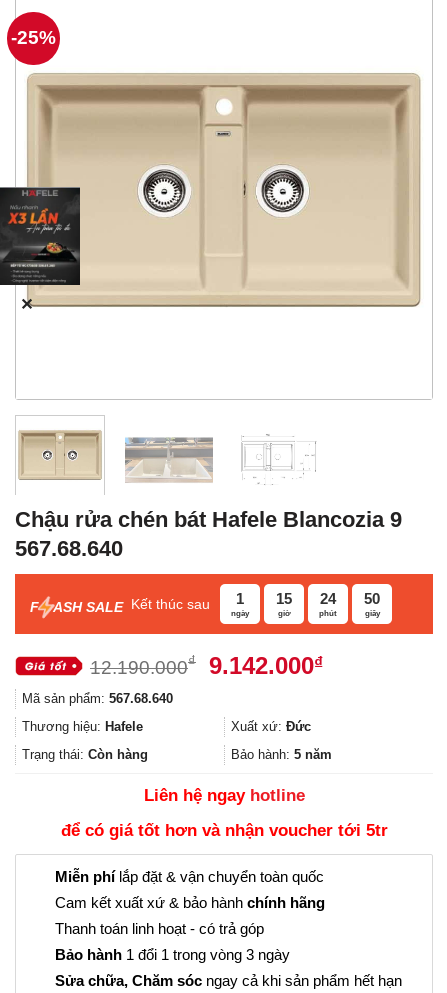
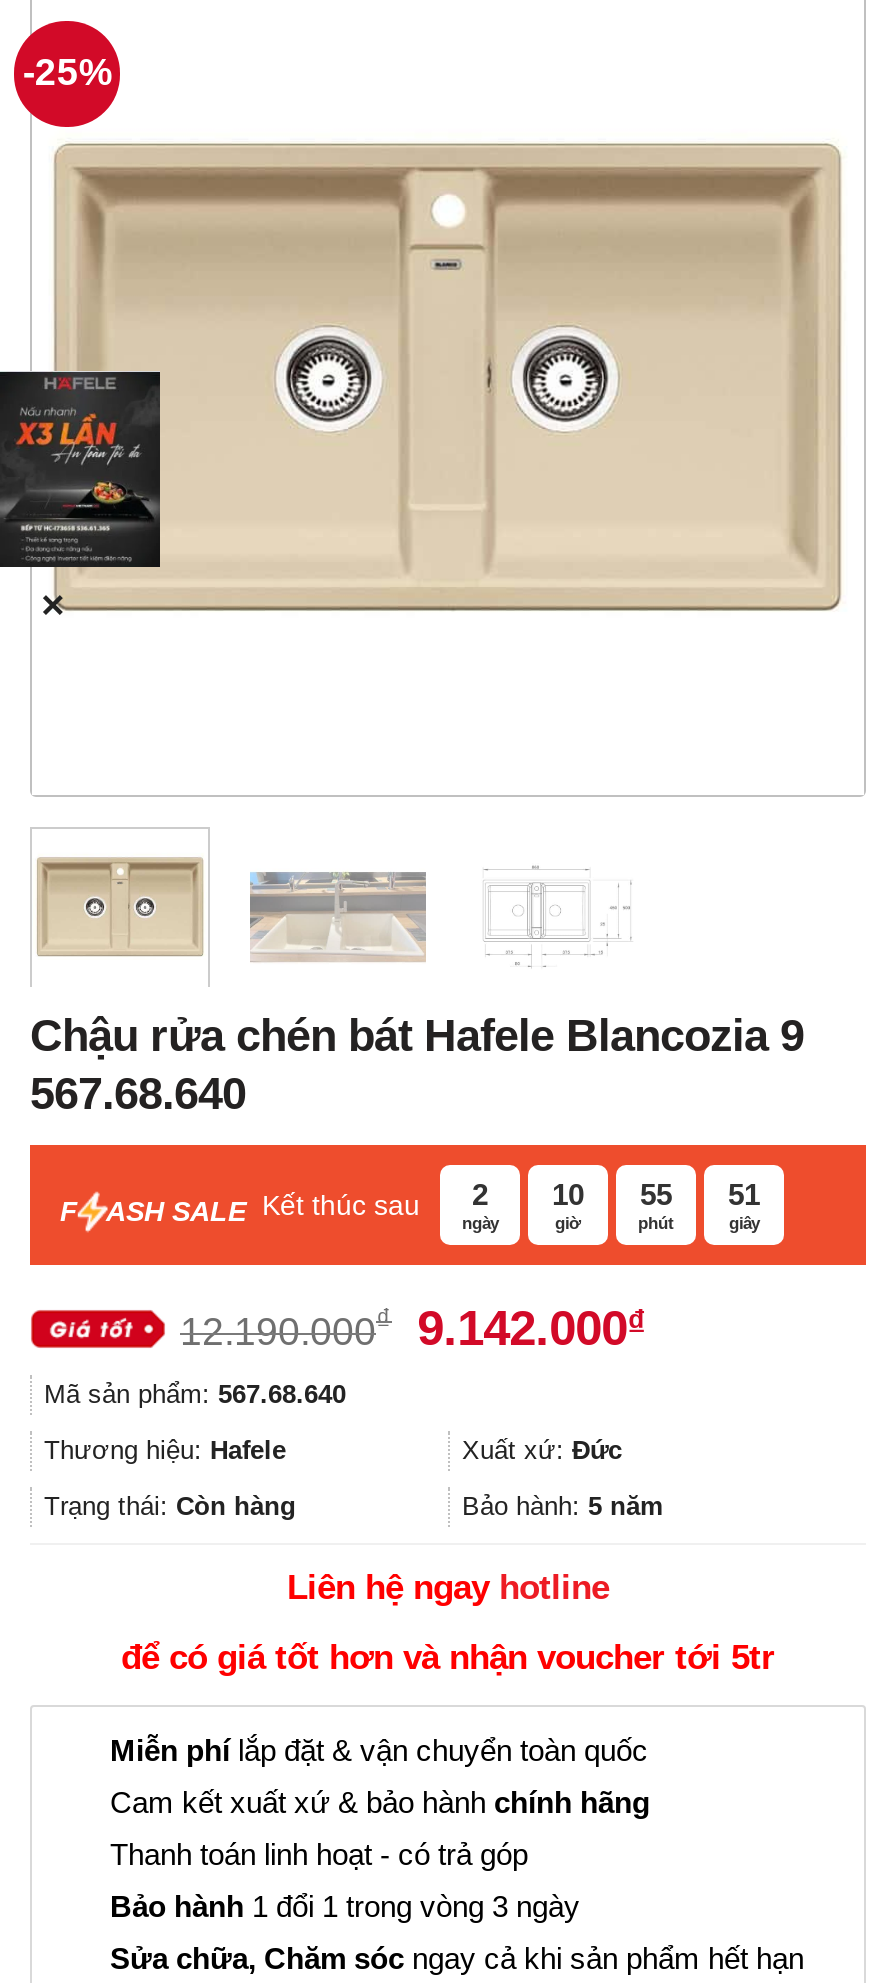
- 1
+ 2

- 15
+ 10

- 24
+ 55
